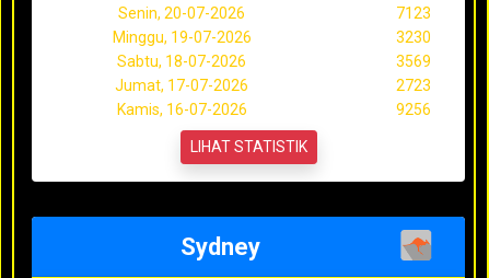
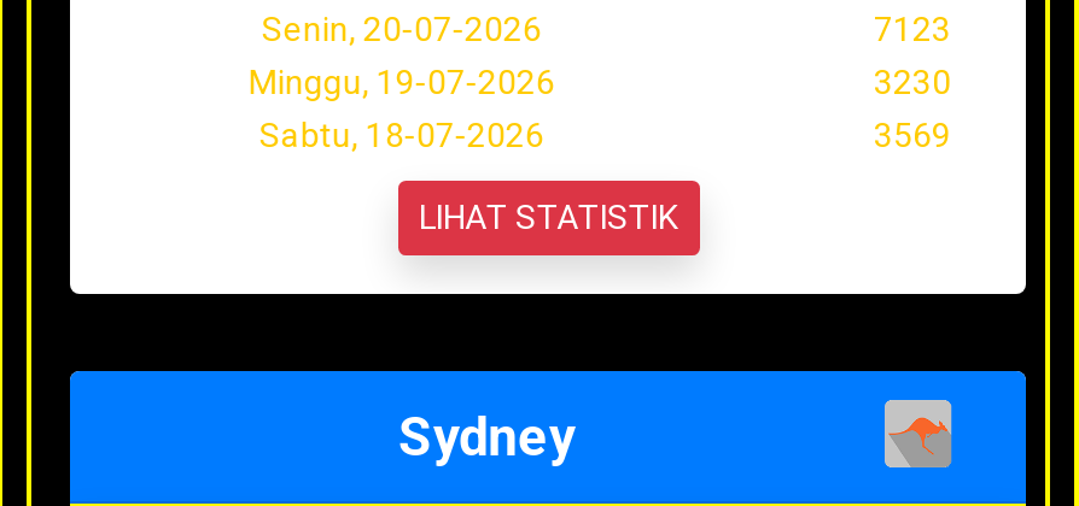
- Jumat, 17-07-2026
- 2723
- Kamis, 16-07-2026
- 9256
